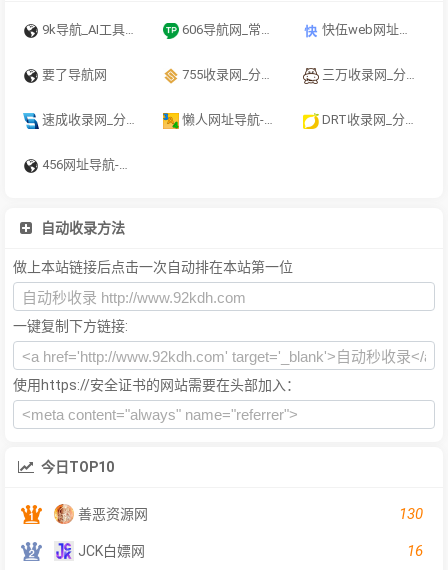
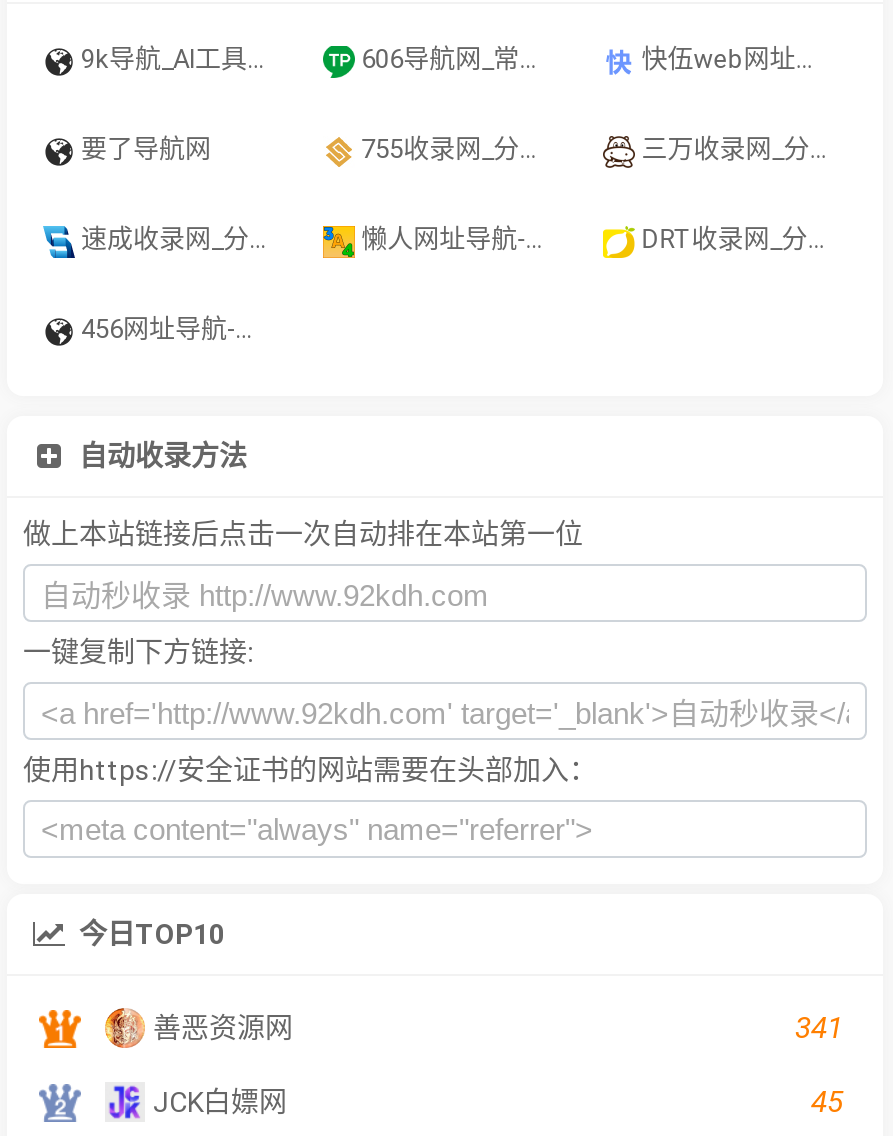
- 130
+ 341

- 16
+ 45
